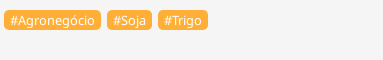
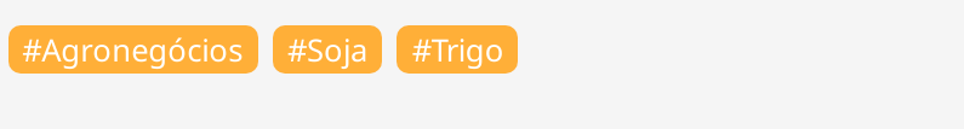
- #Agronegócio
+ #Agronegócios
